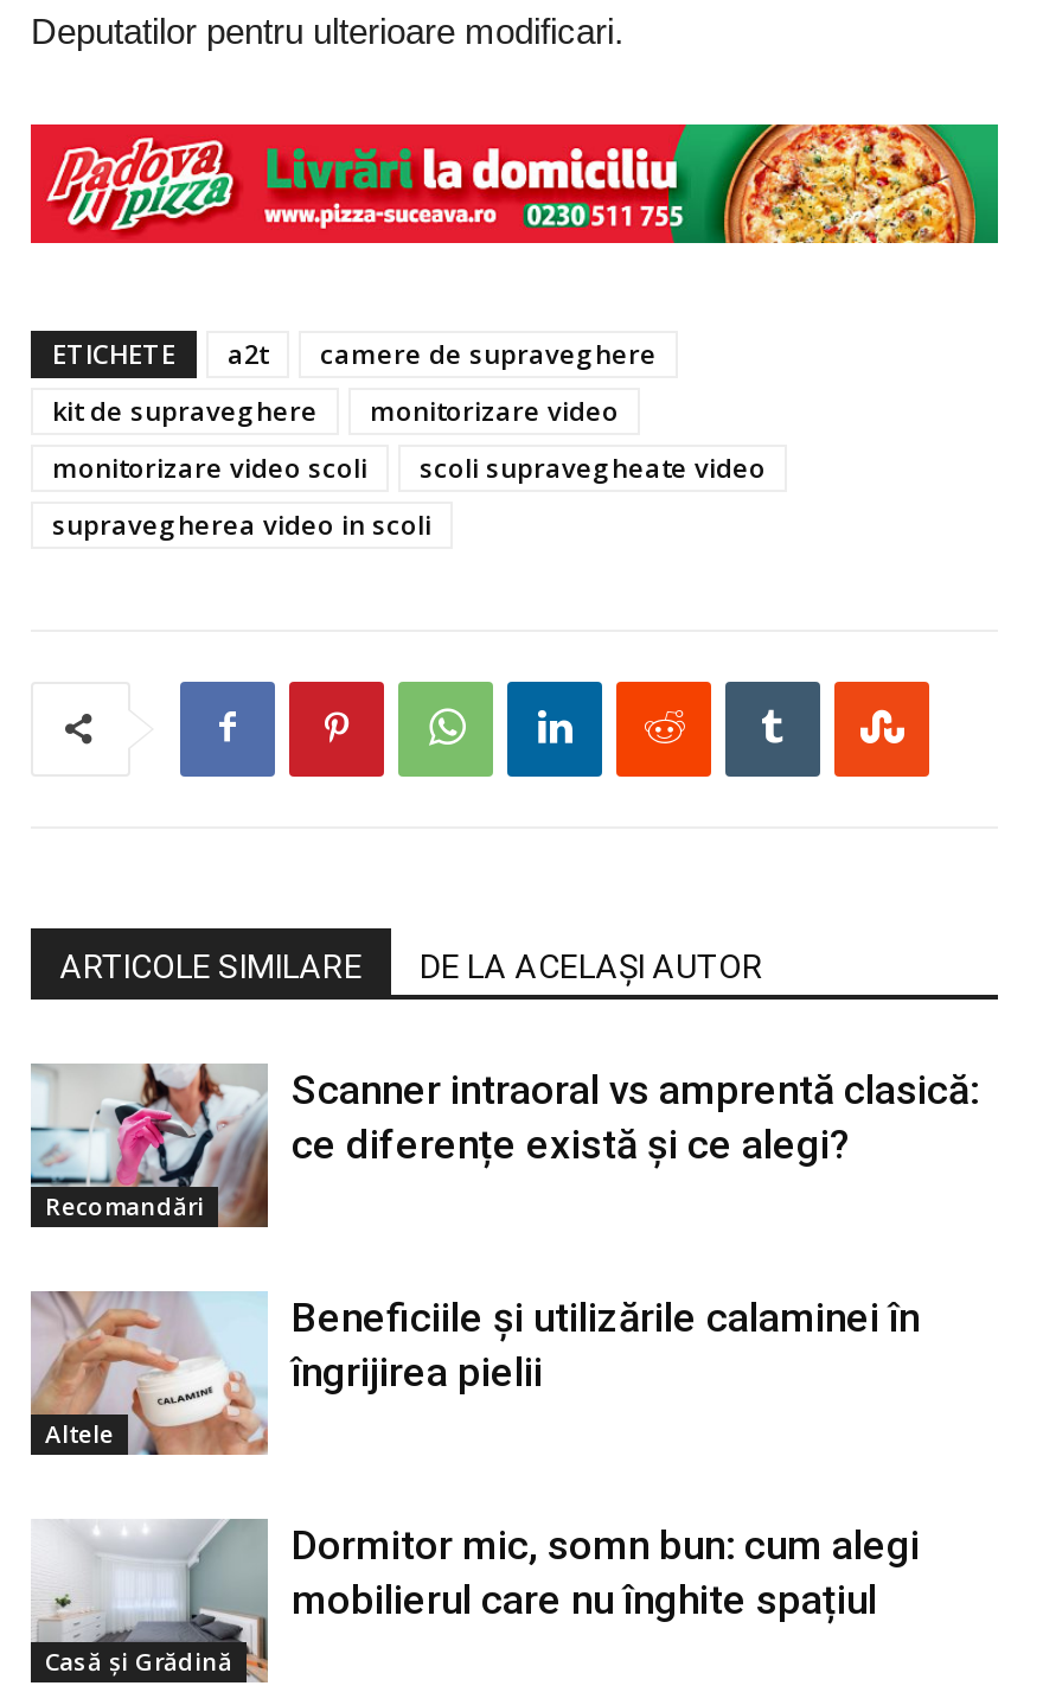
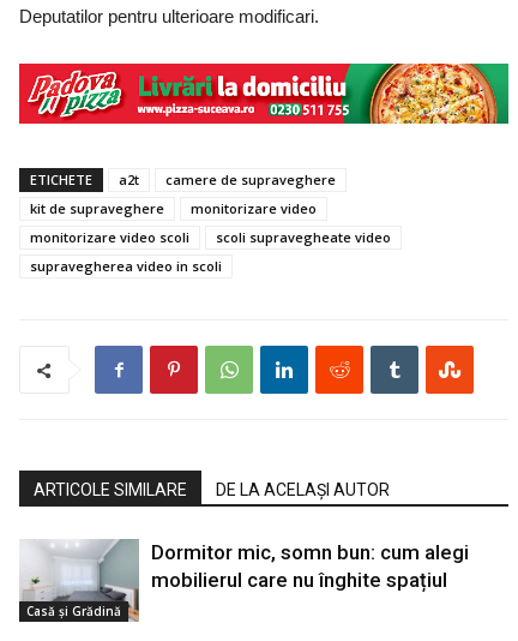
- [image]
- Recomandări

- Scanner intraoral vs amprentă clasică:
- ce diferențe există și ce alegi?

- [image]
- Altele

- Beneficiile și utilizările calaminei în
- îngrijirea pielii
